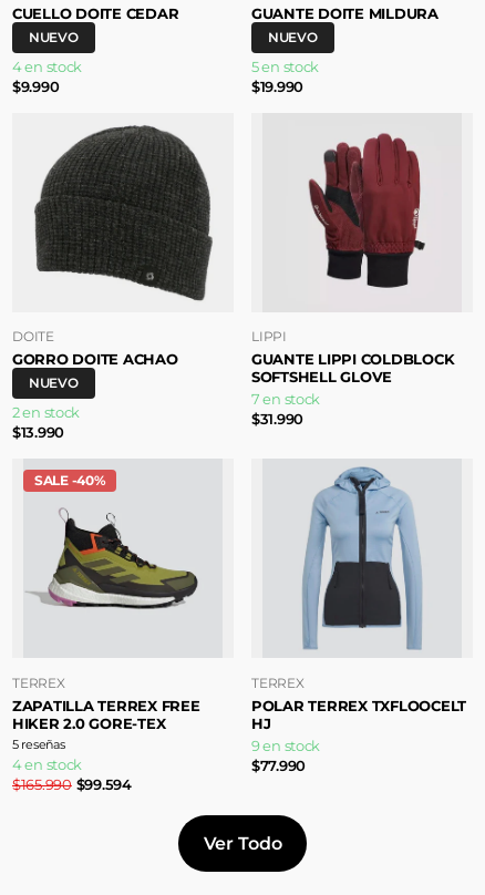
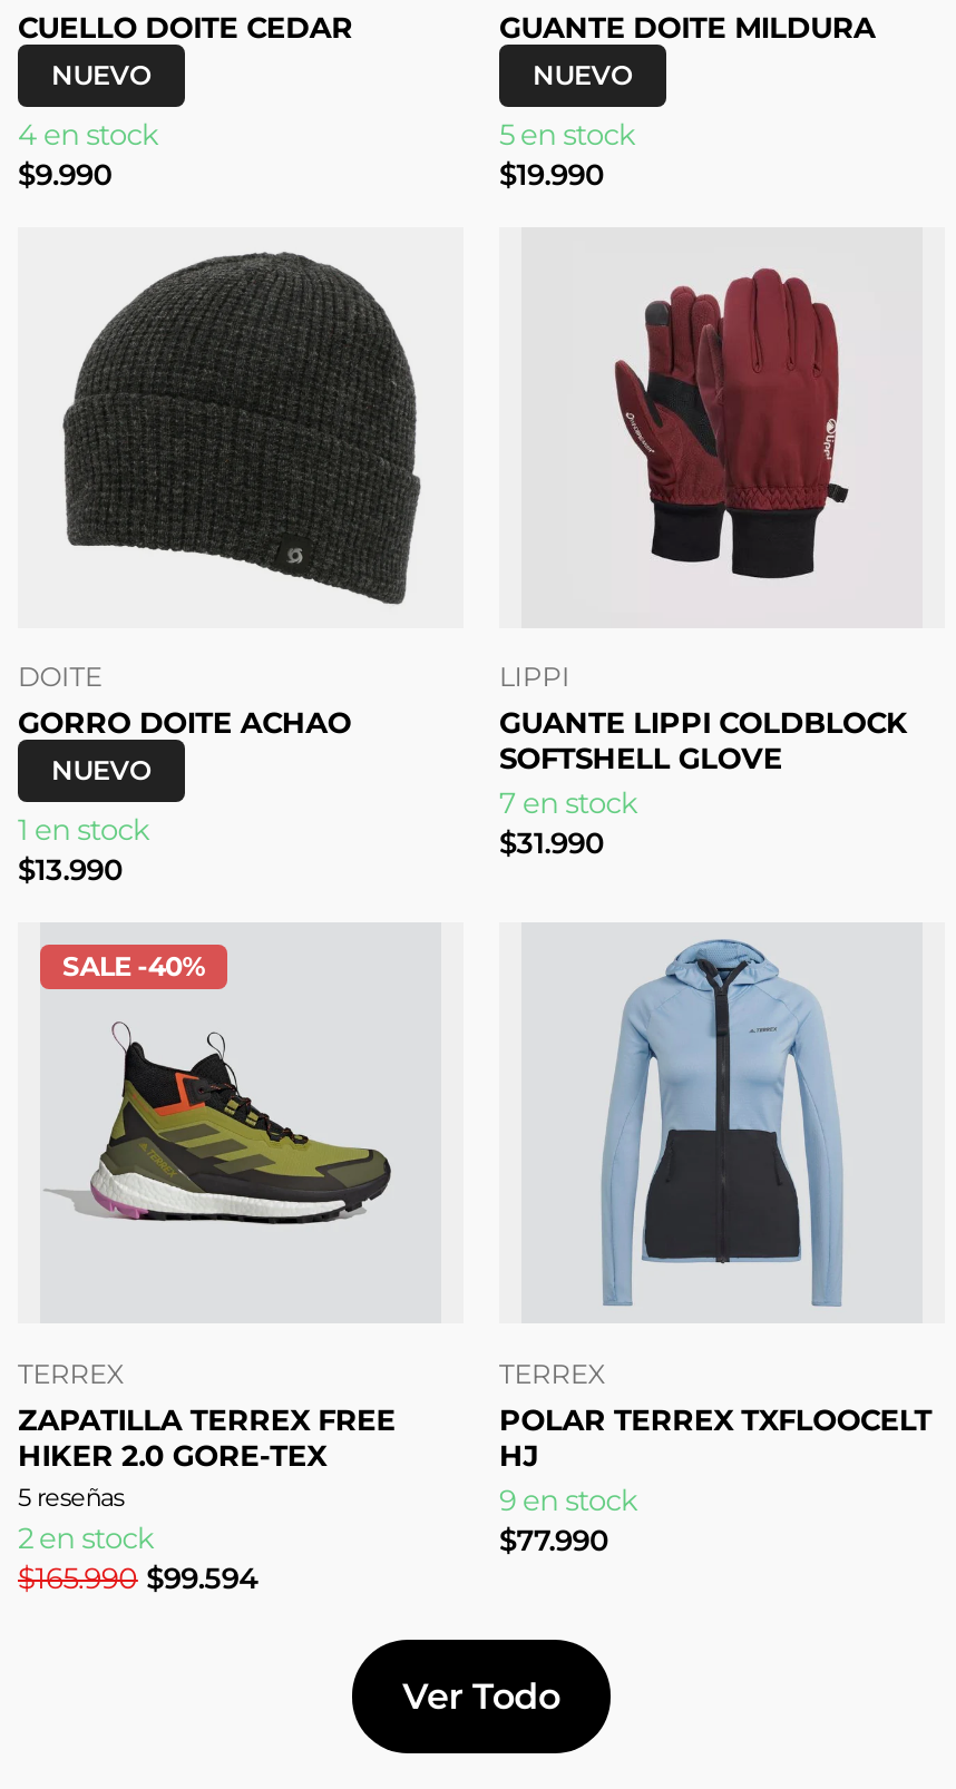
- 2 en stock
+ 1 en stock

- 4 en stock
+ 2 en stock
